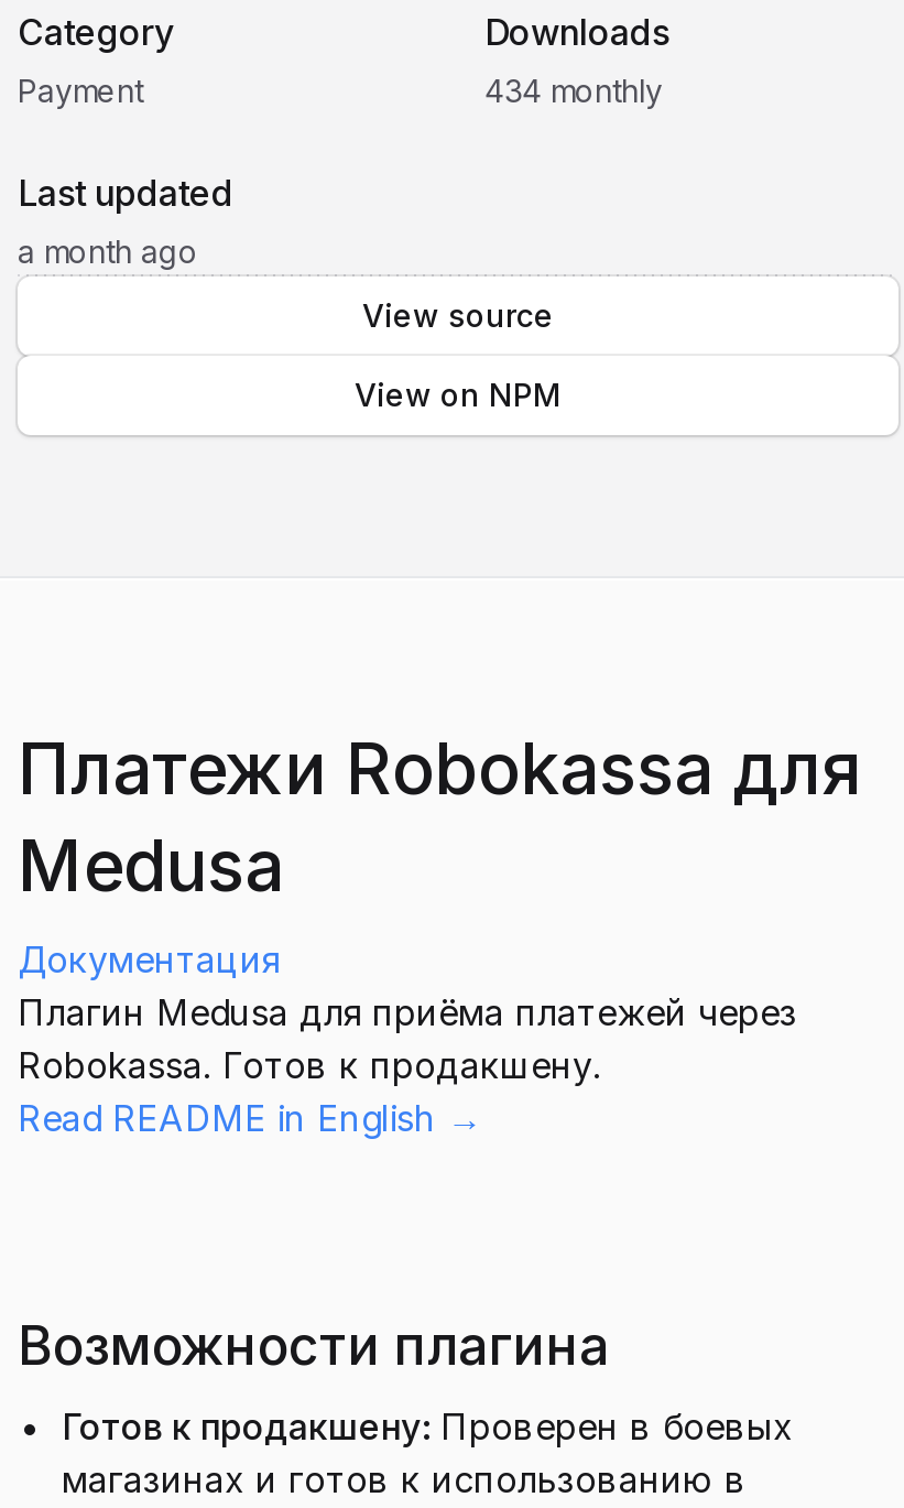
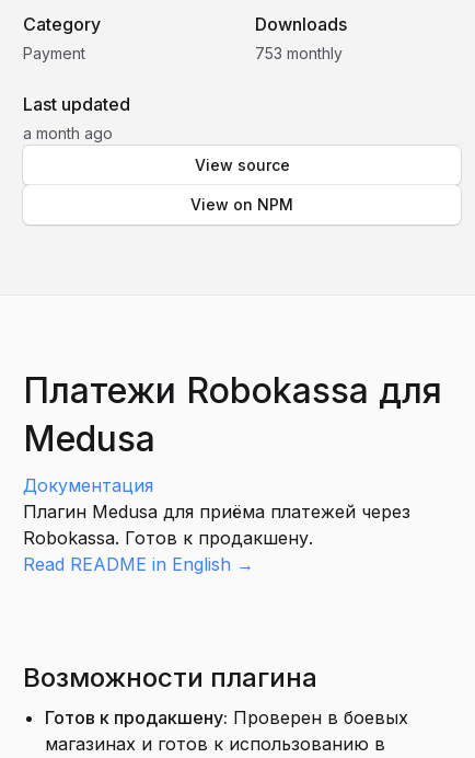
- 434 monthly
+ 753 monthly
